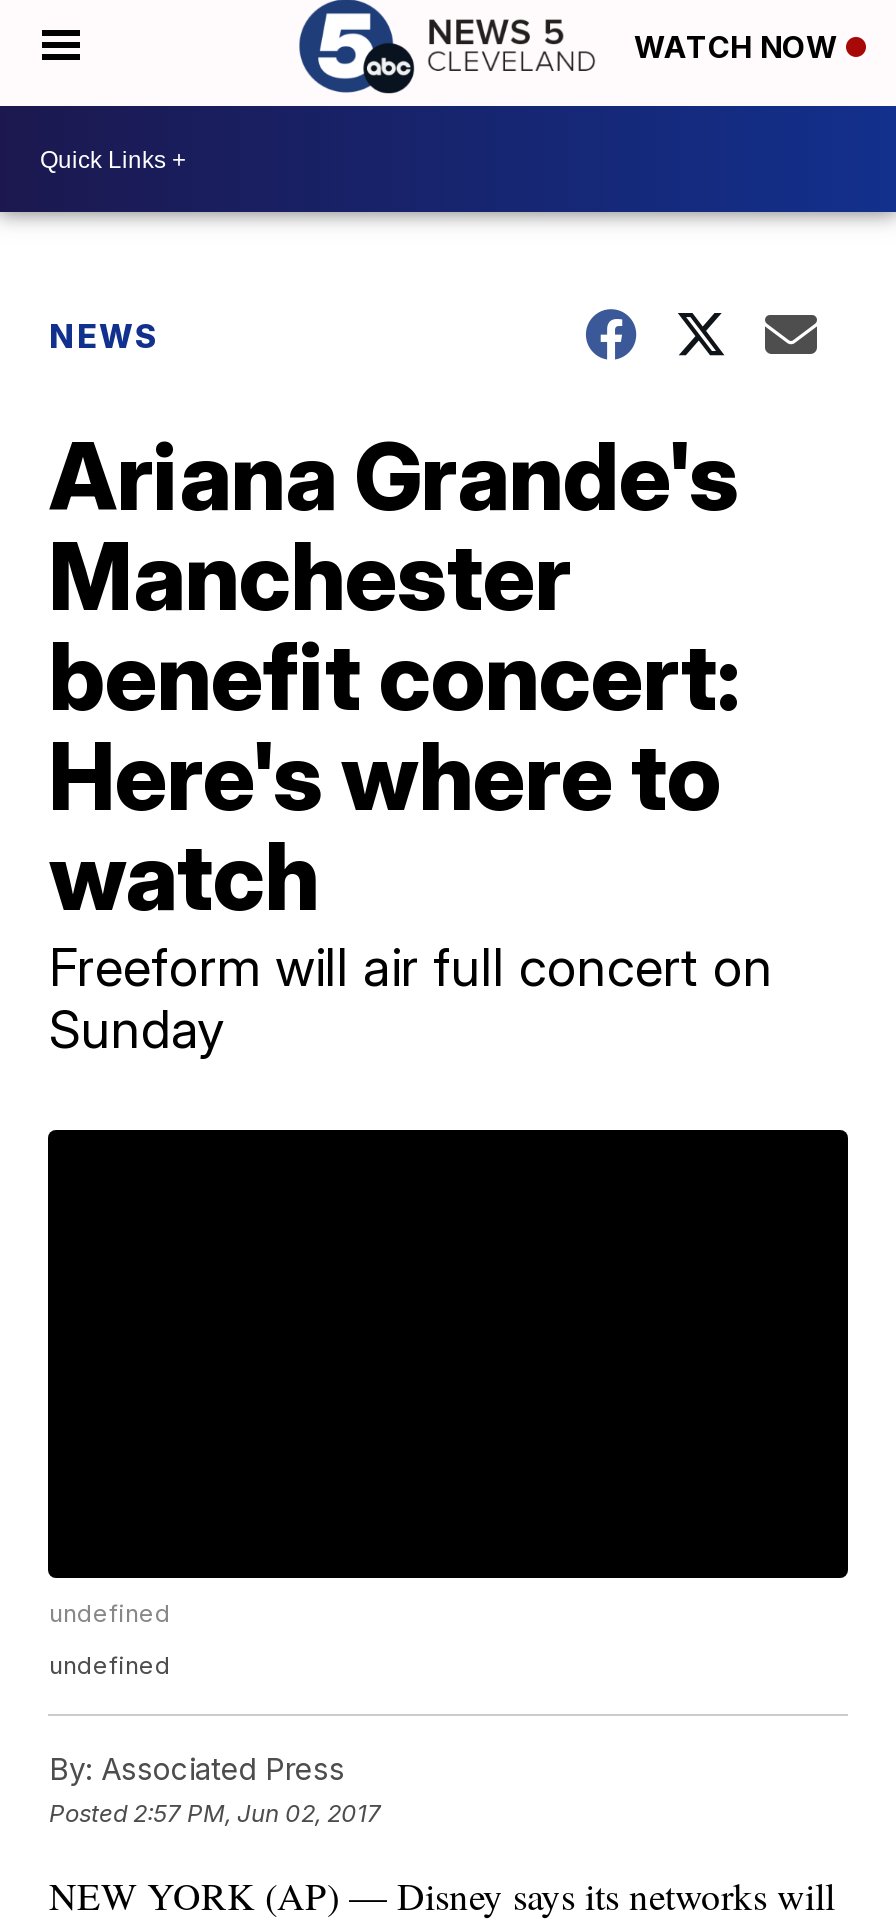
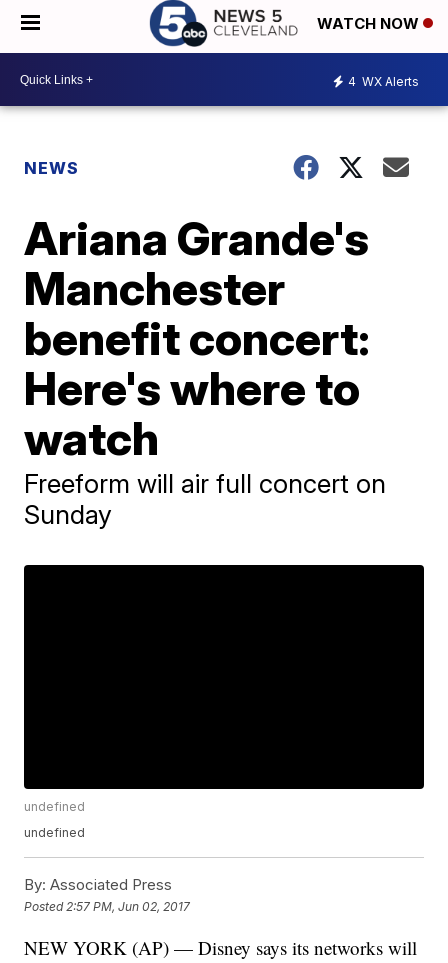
+ 4 WX Alerts
